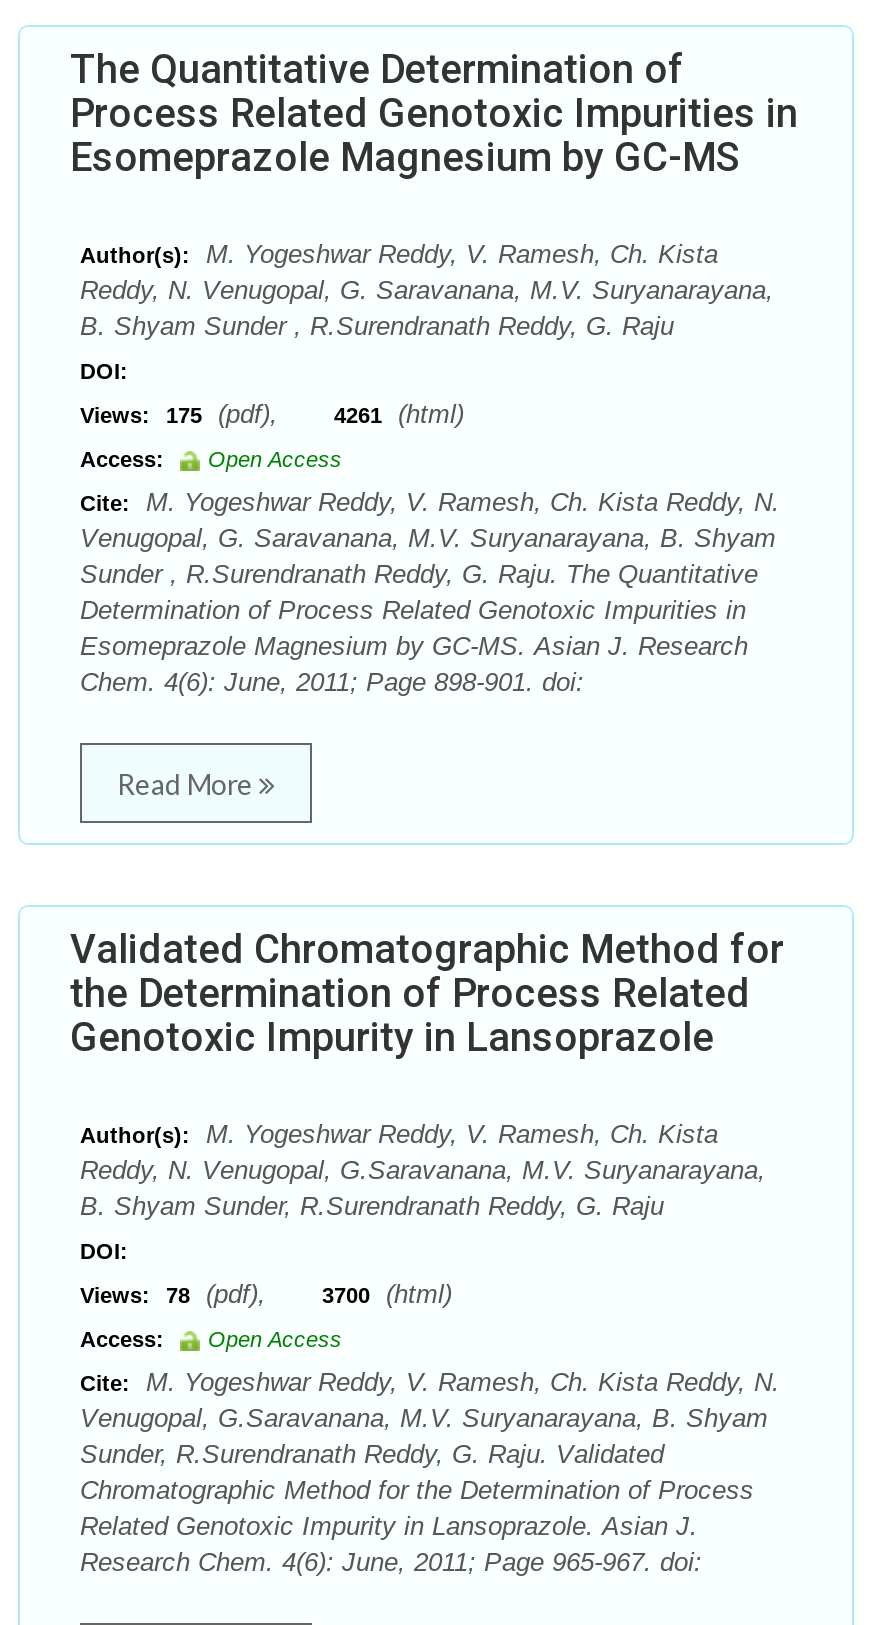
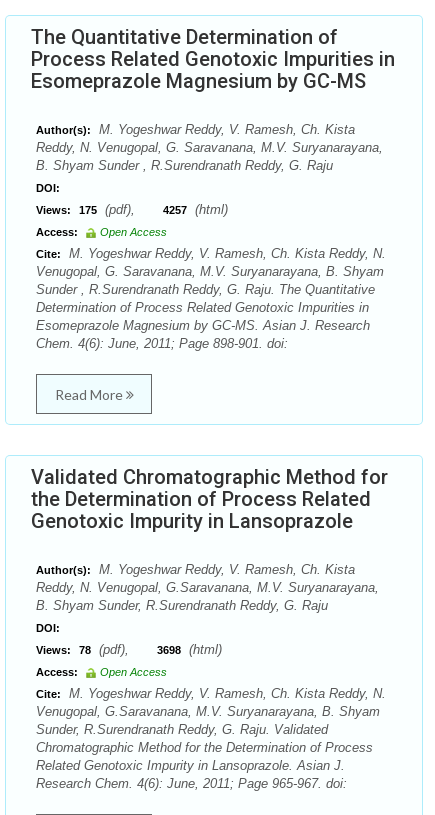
- Views: 175 (pdf), 4261 (html)
+ Views: 175 (pdf), 4257 (html)

- Views: 78 (pdf), 3700 (html)
+ Views: 78 (pdf), 3698 (html)
